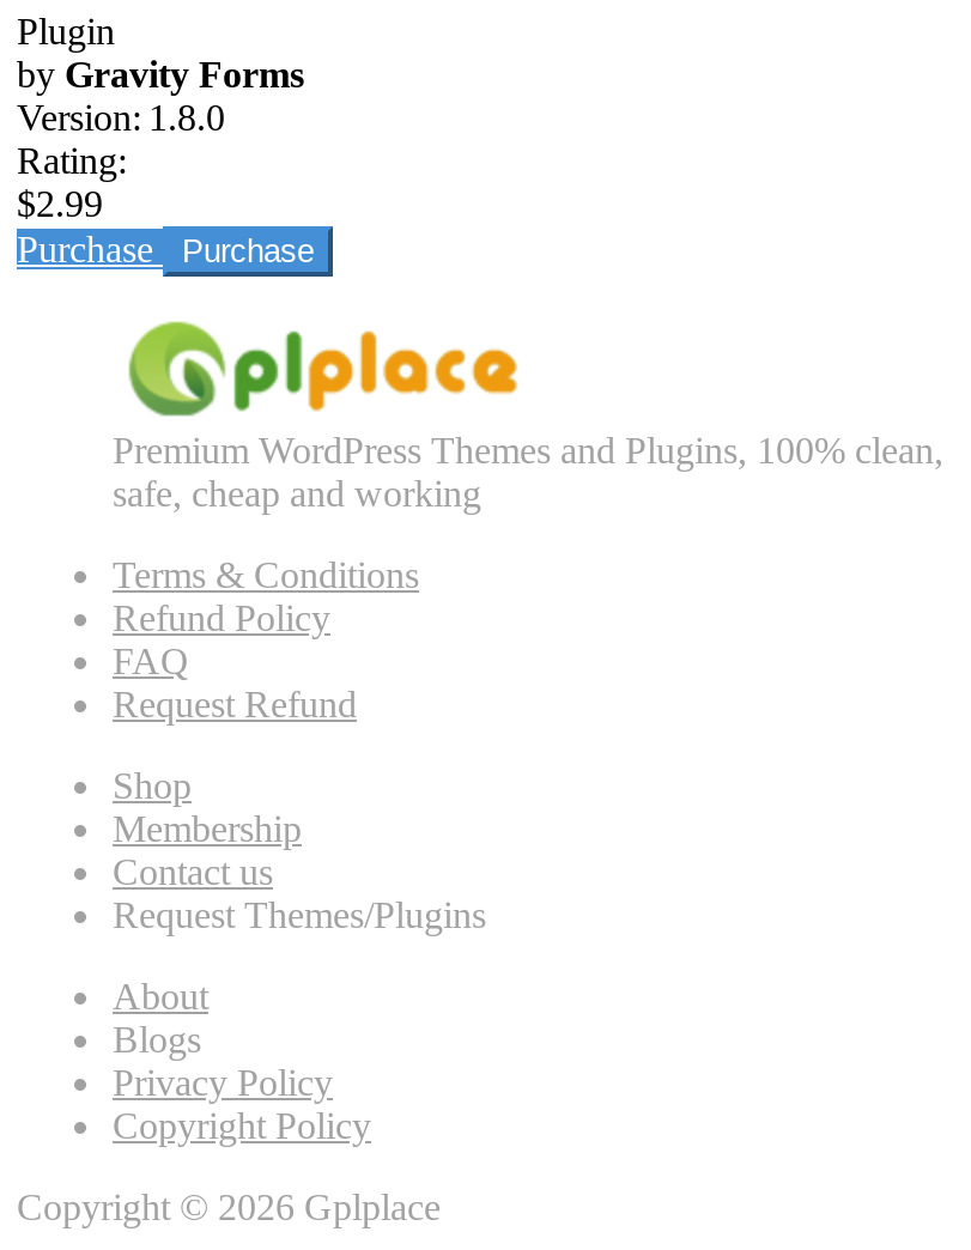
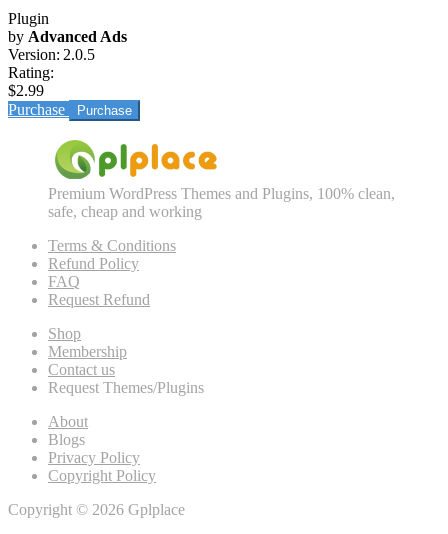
- by Gravity Forms
+ by Advanced Ads

- Version: 1.8.0
+ Version: 2.0.5
